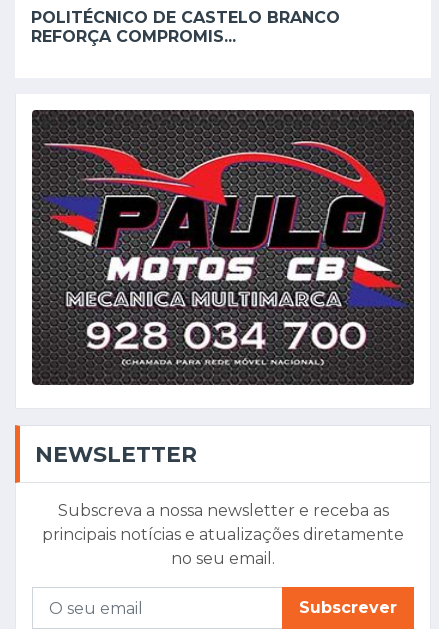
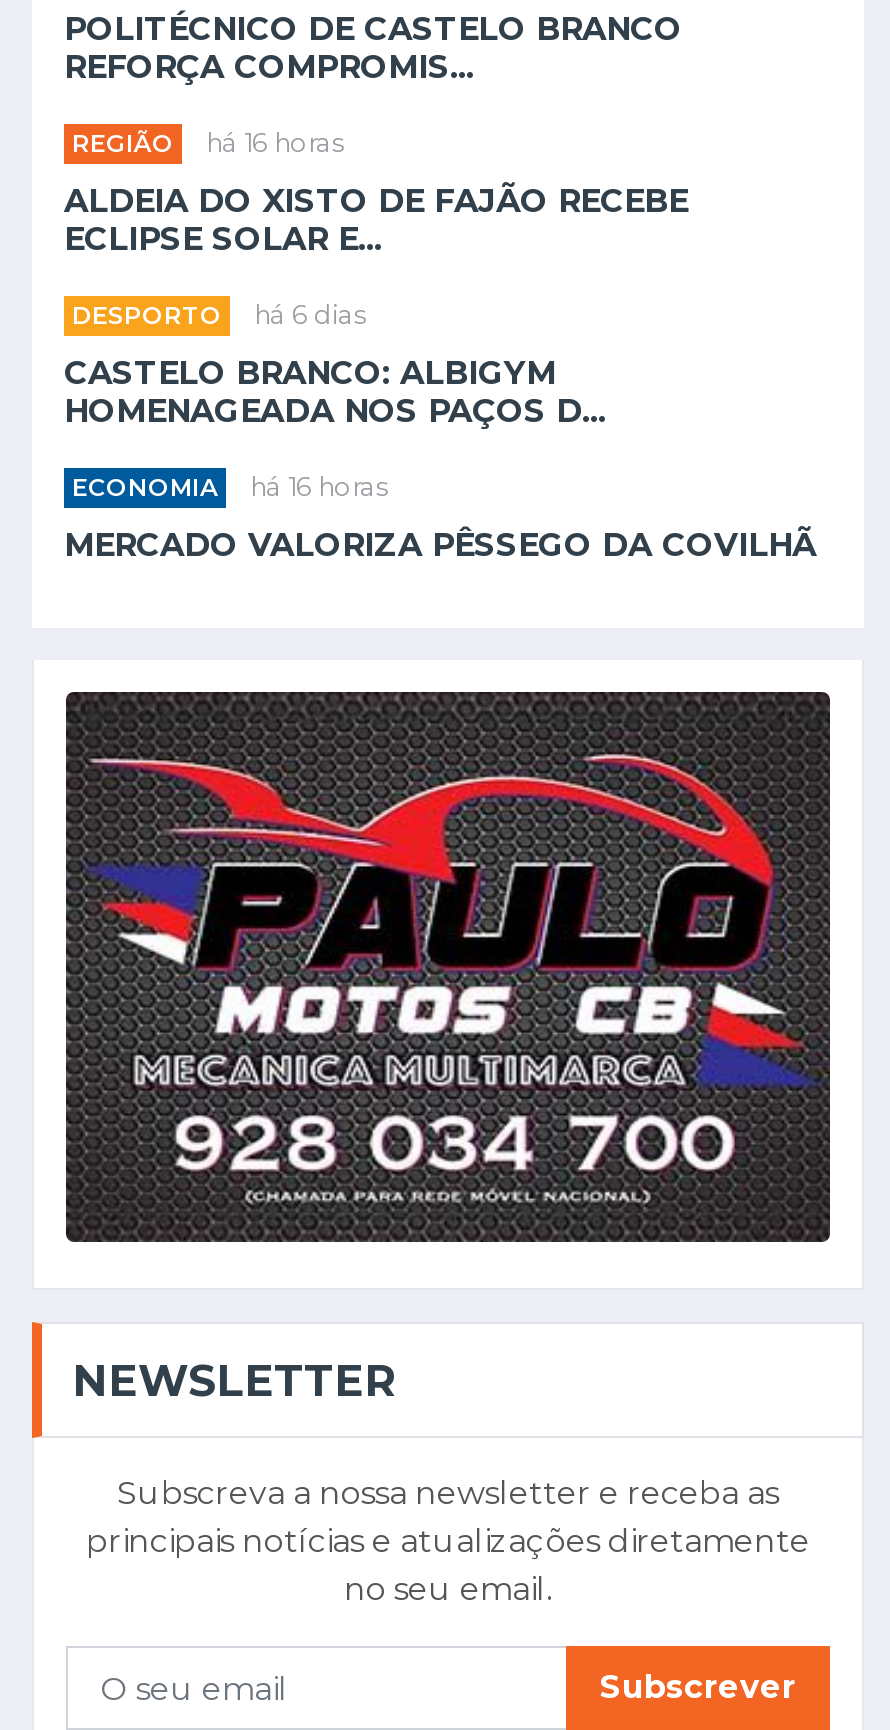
+ REGIÃO
+ há 16 horas
+ ALDEIA DO XISTO DE FAJÃO RECEBE
+ ECLIPSE SOLAR E...
+ DESPORTO
+ há 6 dias
+ CASTELO BRANCO: ALBIGYM
+ HOMENAGEADA NOS PAÇOS D...
+ ECONOMIA
+ há 16 horas
+ MERCADO VALORIZA PÊSSEGO DA COVILHÃ
